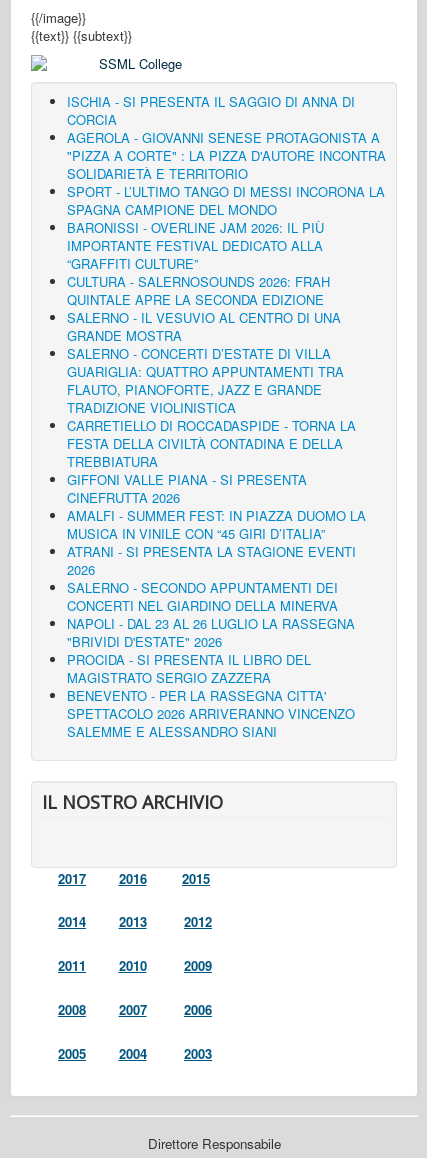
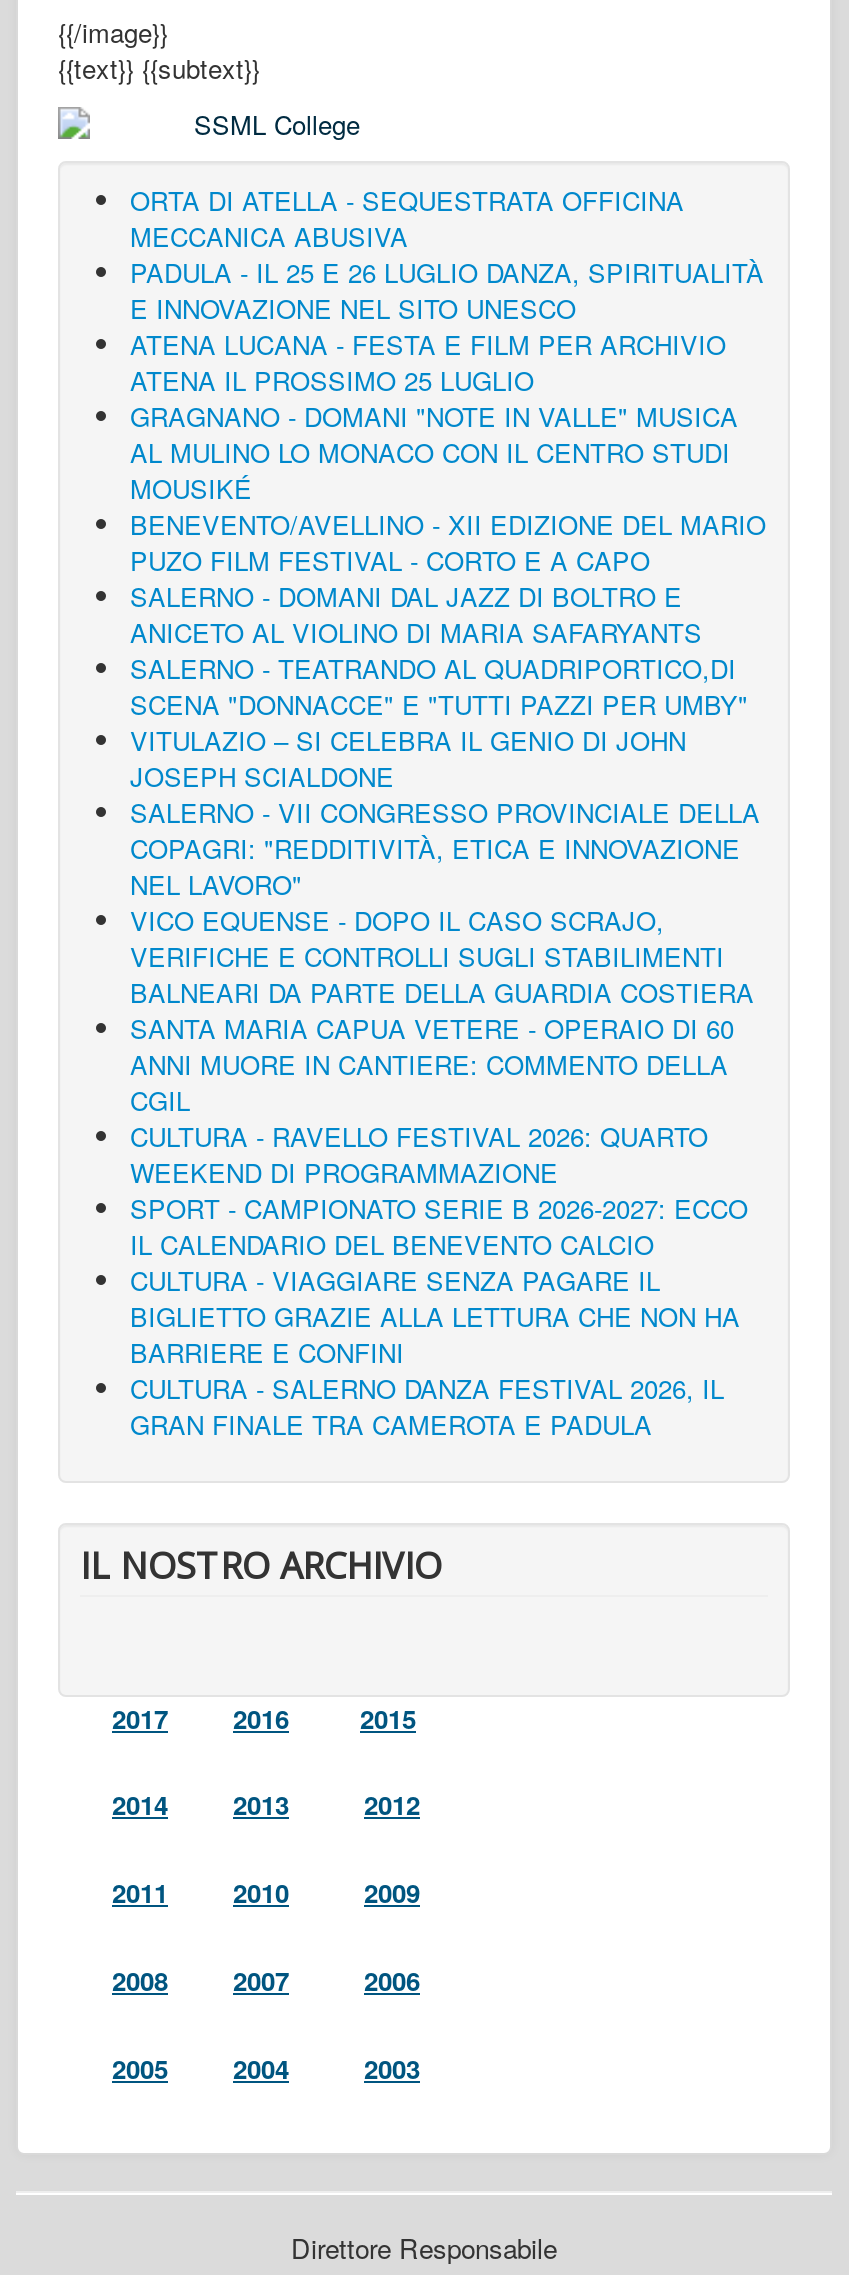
- ISCHIA - SI PRESENTA IL SAGGIO DI ANNA DI
- CORCIA
- AGEROLA - GIOVANNI SENESE PROTAGONISTA A
- "PIZZA A CORTE" : LA PIZZA D'AUTORE INCONTRA
- SOLIDARIETÀ E TERRITORIO
- SPORT - L’ULTIMO TANGO DI MESSI INCORONA LA
- SPAGNA CAMPIONE DEL MONDO
- BARONISSI - OVERLINE JAM 2026: IL PIÙ
- IMPORTANTE FESTIVAL DEDICATO ALLA
- “GRAFFITI CULTURE”
- CULTURA - SALERNOSOUNDS 2026: FRAH
- QUINTALE APRE LA SECONDA EDIZIONE
- SALERNO - IL VESUVIO AL CENTRO DI UNA
- GRANDE MOSTRA
- SALERNO - CONCERTI D’ESTATE DI VILLA
- GUARIGLIA: QUATTRO APPUNTAMENTI TRA
- FLAUTO, PIANOFORTE, JAZZ E GRANDE
- TRADIZIONE VIOLINISTICA
- CARRETIELLO DI ROCCADASPIDE - TORNA LA
- FESTA DELLA CIVILTÀ CONTADINA E DELLA
- TREBBIATURA
- GIFFONI VALLE PIANA - SI PRESENTA
- CINEFRUTTA 2026
- AMALFI - SUMMER FEST: IN PIAZZA DUOMO LA
- MUSICA IN VINILE CON “45 GIRI D’ITALIA”
- ATRANI - SI PRESENTA LA STAGIONE EVENTI
- 2026
- SALERNO - SECONDO APPUNTAMENTI DEI
- CONCERTI NEL GIARDINO DELLA MINERVA
- NAPOLI - DAL 23 AL 26 LUGLIO LA RASSEGNA
- "BRIVIDI D'ESTATE" 2026
- PROCIDA - SI PRESENTA IL LIBRO DEL
- MAGISTRATO SERGIO ZAZZERA
- BENEVENTO - PER LA RASSEGNA CITTA'
- SPETTACOLO 2026 ARRIVERANNO VINCENZO
- SALEMME E ALESSANDRO SIANI
+ ORTA DI ATELLA - SEQUESTRATA OFFICINA
+ MECCANICA ABUSIVA
+ PADULA - IL 25 E 26 LUGLIO DANZA, SPIRITUALITÀ
+ E INNOVAZIONE NEL SITO UNESCO
+ ATENA LUCANA - FESTA E FILM PER ARCHIVIO
+ ATENA IL PROSSIMO 25 LUGLIO
+ GRAGNANO - DOMANI "NOTE IN VALLE" MUSICA
+ AL MULINO LO MONACO CON IL CENTRO STUDI
+ MOUSIKÉ
+ BENEVENTO/AVELLINO - XII EDIZIONE DEL MARIO
+ PUZO FILM FESTIVAL - CORTO E A CAPO
+ SALERNO - DOMANI DAL JAZZ DI BOLTRO E
+ ANICETO AL VIOLINO DI MARIA SAFARYANTS
+ SALERNO - TEATRANDO AL QUADRIPORTICO,DI
+ SCENA "DONNACCE" E "TUTTI PAZZI PER UMBY"
+ VITULAZIO – SI CELEBRA IL GENIO DI JOHN
+ JOSEPH SCIALDONE
+ SALERNO - VII CONGRESSO PROVINCIALE DELLA
+ COPAGRI: "REDDITIVITÀ, ETICA E INNOVAZIONE
+ NEL LAVORO"
+ VICO EQUENSE - DOPO IL CASO SCRAJO,
+ VERIFICHE E CONTROLLI SUGLI STABILIMENTI
+ BALNEARI DA PARTE DELLA GUARDIA COSTIERA
+ SANTA MARIA CAPUA VETERE - OPERAIO DI 60
+ ANNI MUORE IN CANTIERE: COMMENTO DELLA
+ CGIL
+ CULTURA - RAVELLO FESTIVAL 2026: QUARTO
+ WEEKEND DI PROGRAMMAZIONE
+ SPORT - CAMPIONATO SERIE B 2026-2027: ECCO
+ IL CALENDARIO DEL BENEVENTO CALCIO
+ CULTURA - VIAGGIARE SENZA PAGARE IL
+ BIGLIETTO GRAZIE ALLA LETTURA CHE NON HA
+ BARRIERE E CONFINI
+ CULTURA - SALERNO DANZA FESTIVAL 2026, IL
+ GRAN FINALE TRA CAMEROTA E PADULA
